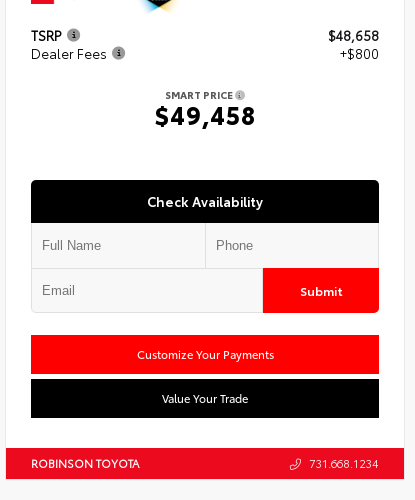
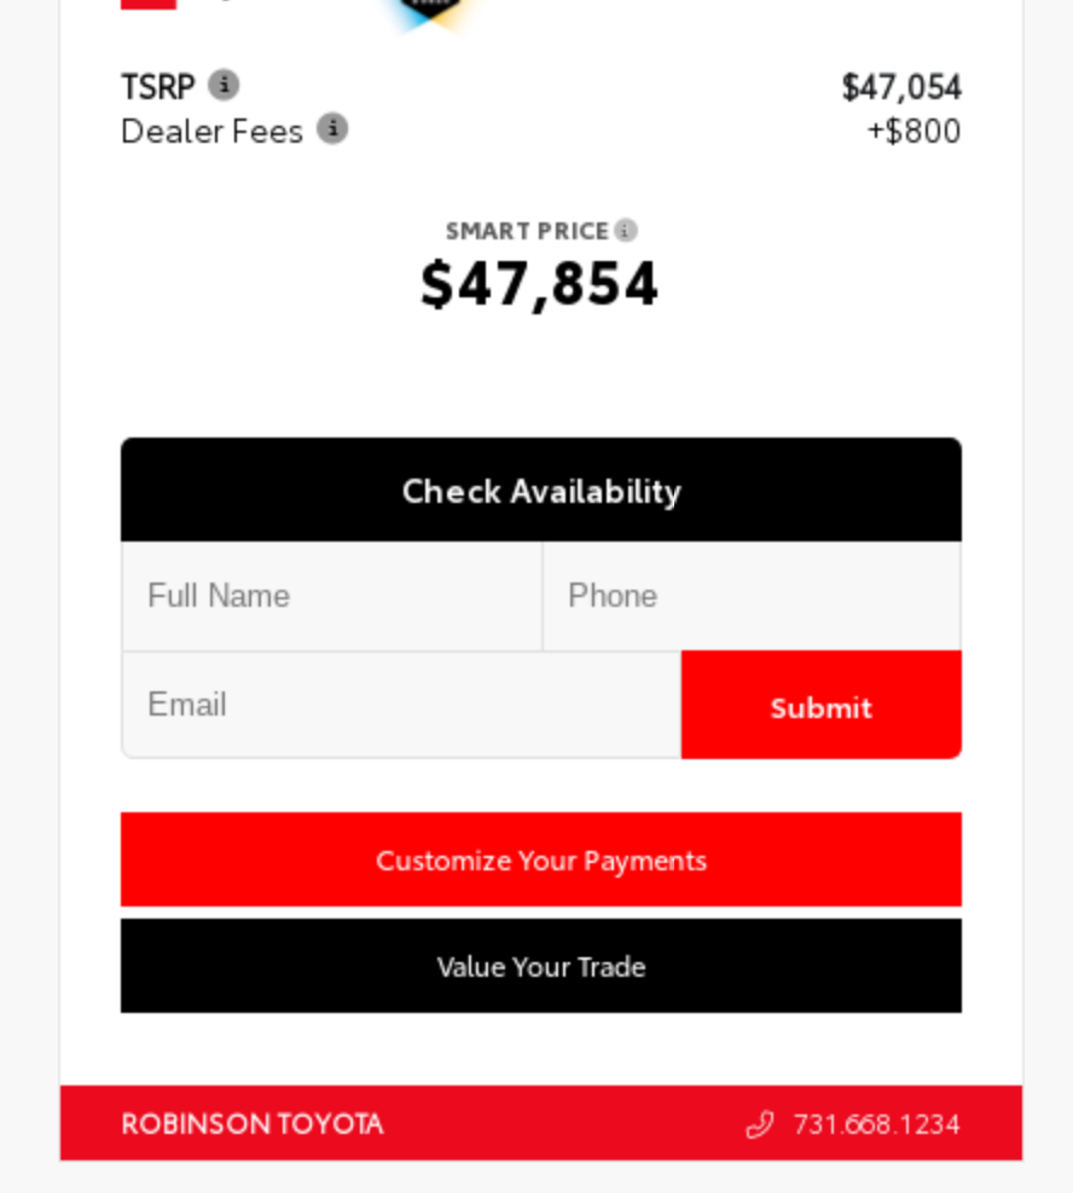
- $48,658
+ $47,054

- $49,458
+ $47,854
